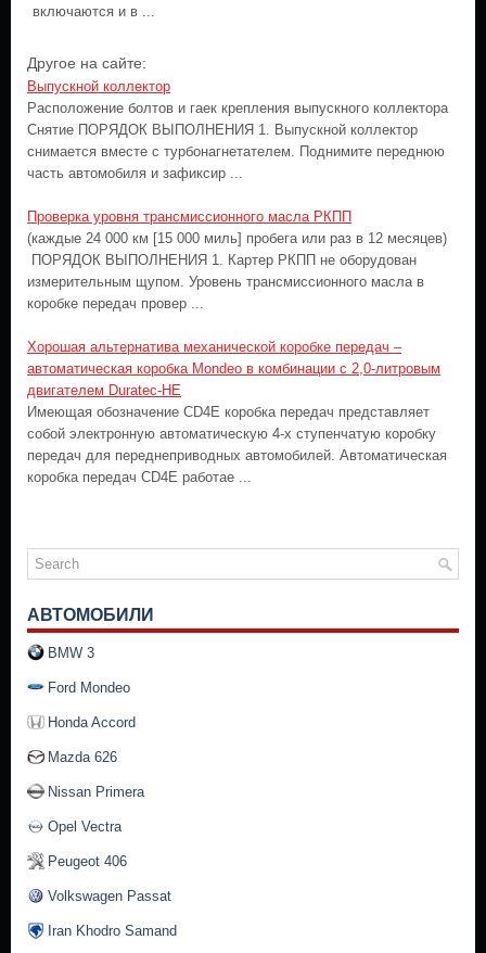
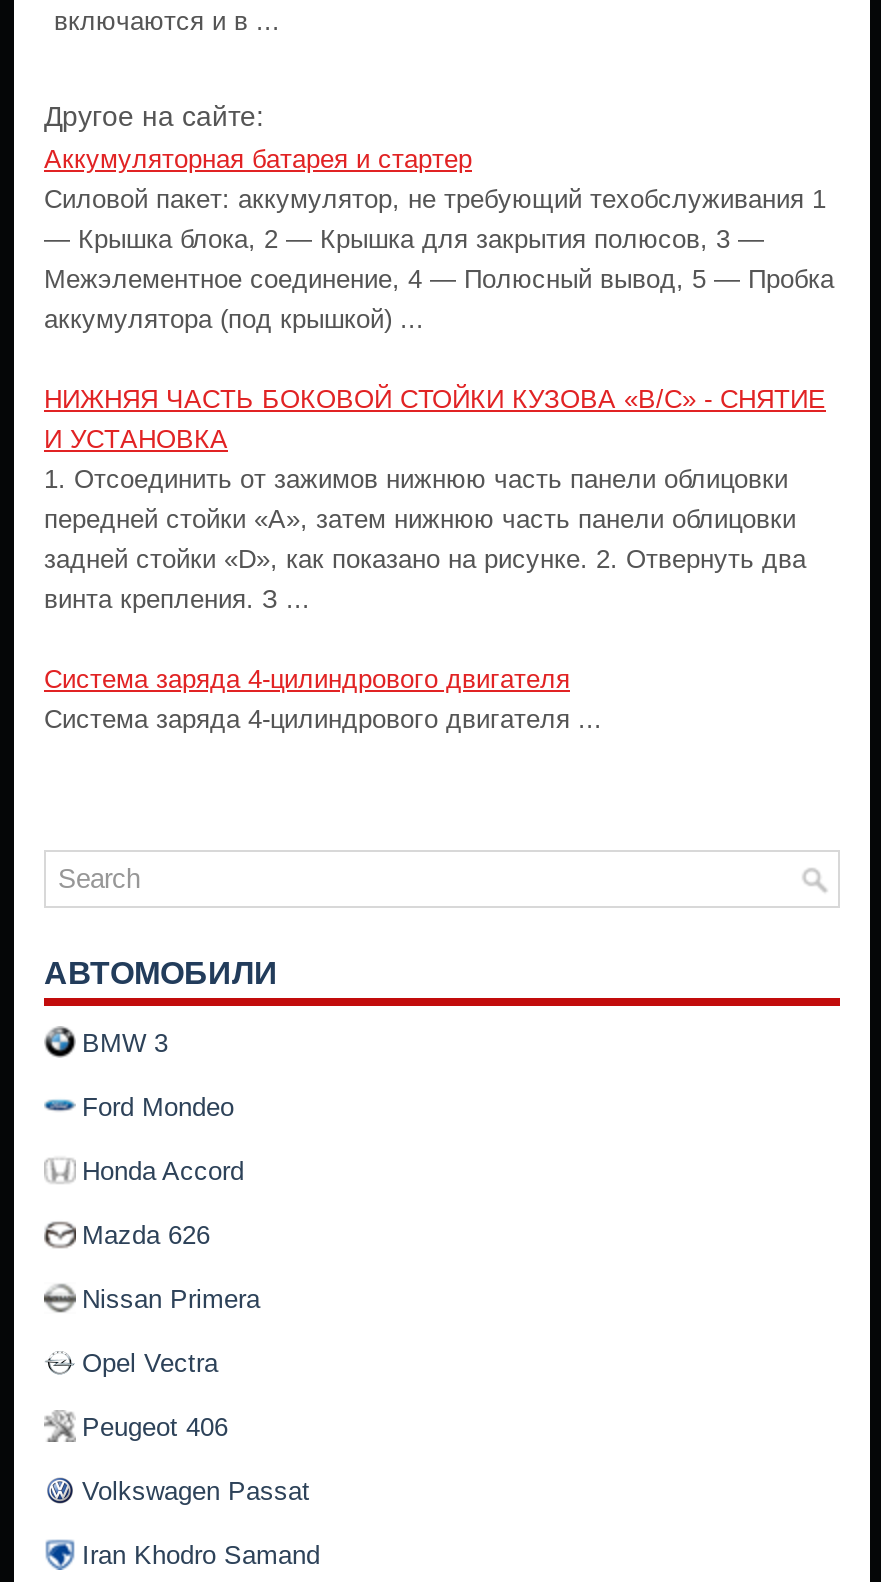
- Выпускной коллектор
- Расположение болтов и гаек крепления выпускного коллектора
- Снятие ПОРЯДОК ВЫПОЛНЕНИЯ 1. Выпускной коллектор
- снимается вместе с турбонагнетателем. Поднимите переднюю
- часть автомобиля и зафиксир ...
+ Аккумуляторная батарея и стартер
+ Силовой пакет: аккумулятор, не требующий техобслуживания 1
+ — Крышка блока, 2 — Крышка для закрытия полюсов, 3 —
+ Межэлементное соединение, 4 — Полюсный вывод, 5 — Пробка
+ аккумулятора (под крышкой) ...

- Проверка уровня трансмиссионного масла РКПП
- (каждые 24 000 км [15 000 миль] пробега или раз в 12 месяцев)
- ПОРЯДОК ВЫПОЛНЕНИЯ 1. Картер РКПП не оборудован
- измерительным щупом. Уровень трансмиссионного масла в
- коробке передач провер ...
+ НИЖНЯЯ ЧАСТЬ БОКОВОЙ СТОЙКИ КУЗОВА «В/С» - СНЯТИЕ
+ И УСТАНОВКА
+ 1. Отсоединить от зажимов нижнюю часть панели облицовки
+ передней стойки «А», затем нижнюю часть панели облицовки
+ задней стойки «D», как показано на рисунке. 2. Отвернуть два
+ винта крепления. З ...

- Хорошая альтернатива механической коробке передач –
- автоматическая коробка Mondeo в комбинации с 2,0-литровым
- двигателем Duratec-HE
- Имеющая обозначение CD4E коробка передач представляет
- собой электронную автоматическую 4-х ступенчатую коробку
- передач для переднеприводных автомобилей. Автоматическая
- коробка передач CD4E работае ...
+ Система заряда 4-цилиндрового двигателя
+ Система заряда 4-цилиндрового двигателя ...
